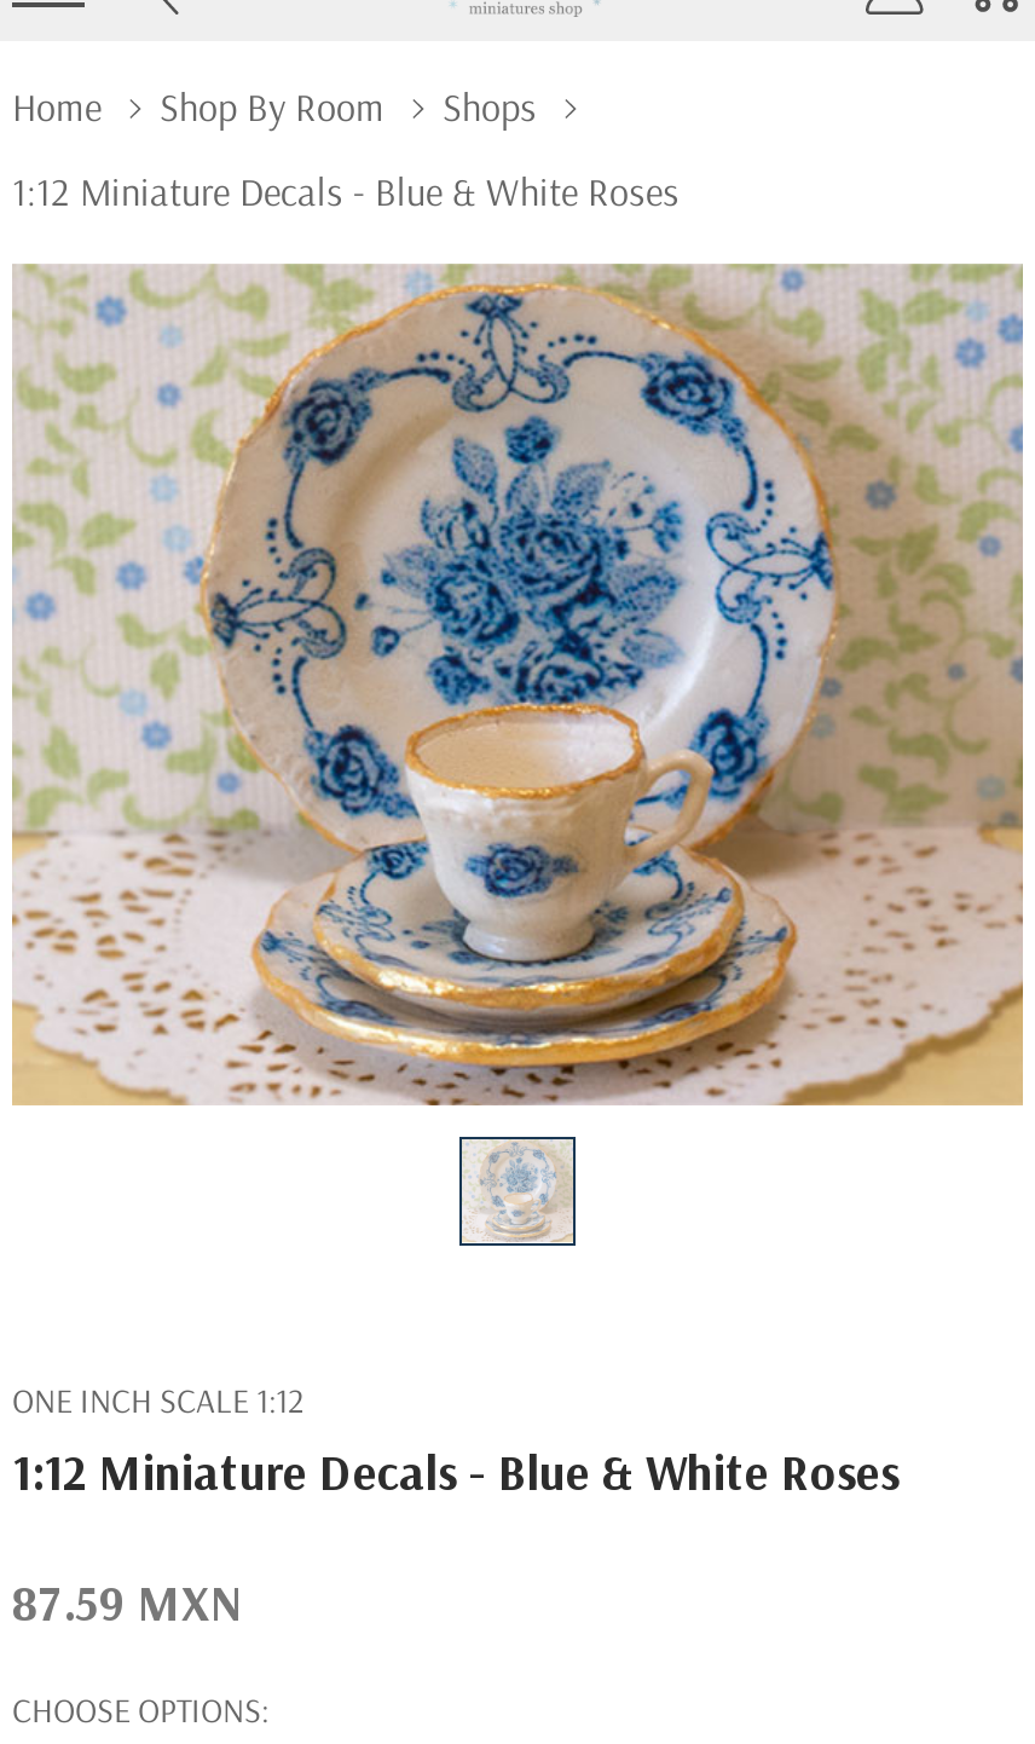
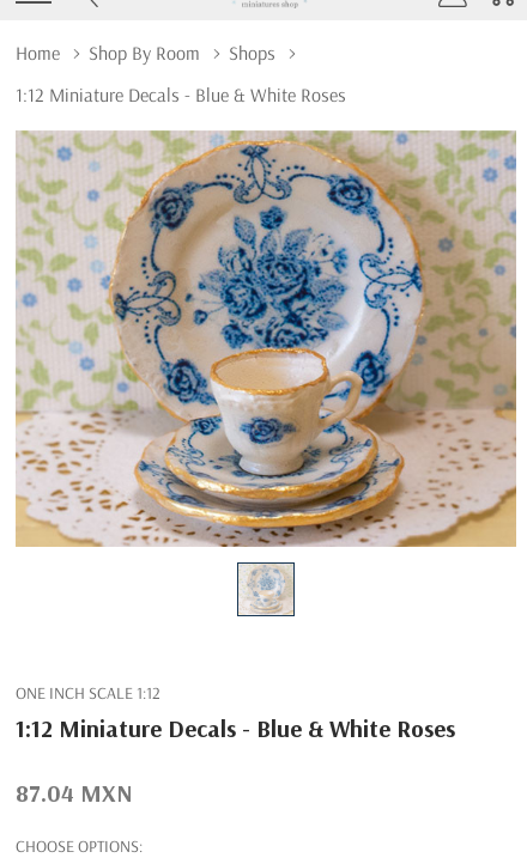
- 87.59 MXN
+ 87.04 MXN
